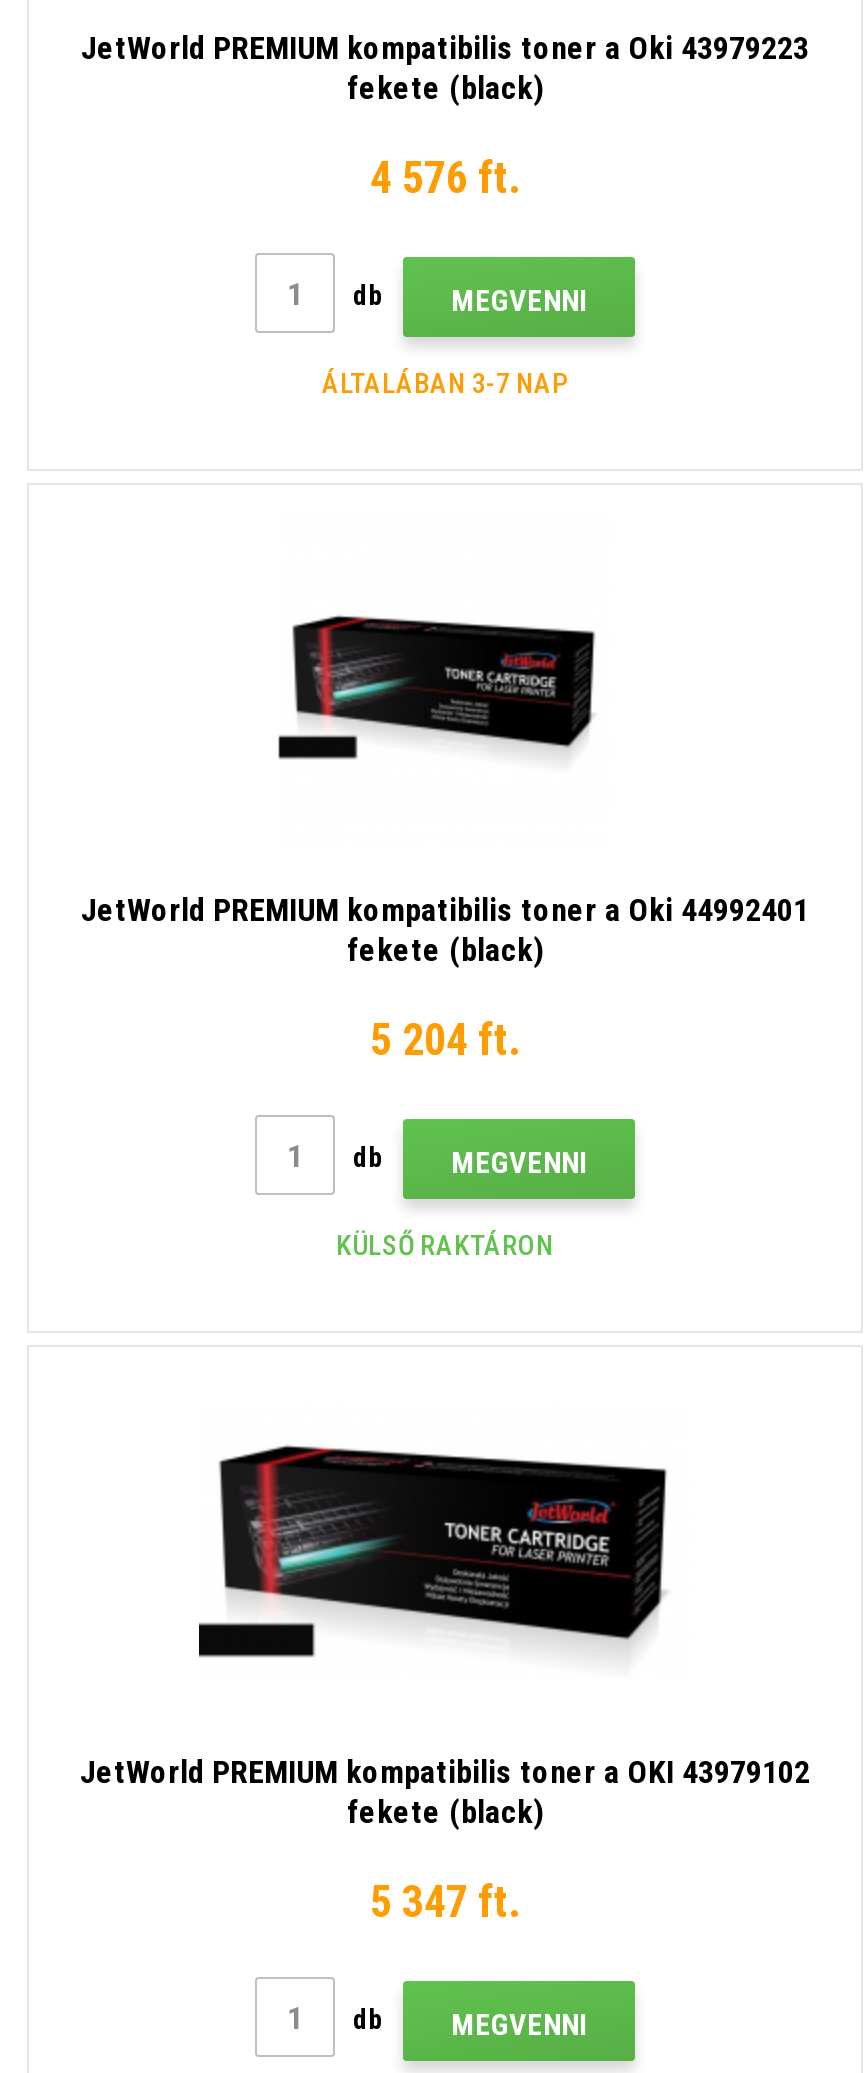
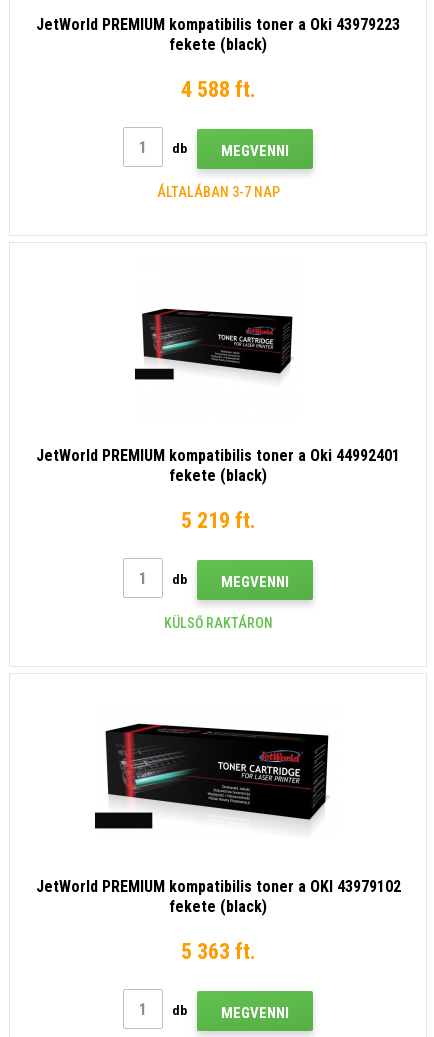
- 4 576 ft.
+ 4 588 ft.

- 5 204 ft.
+ 5 219 ft.

- 5 347 ft.
+ 5 363 ft.
